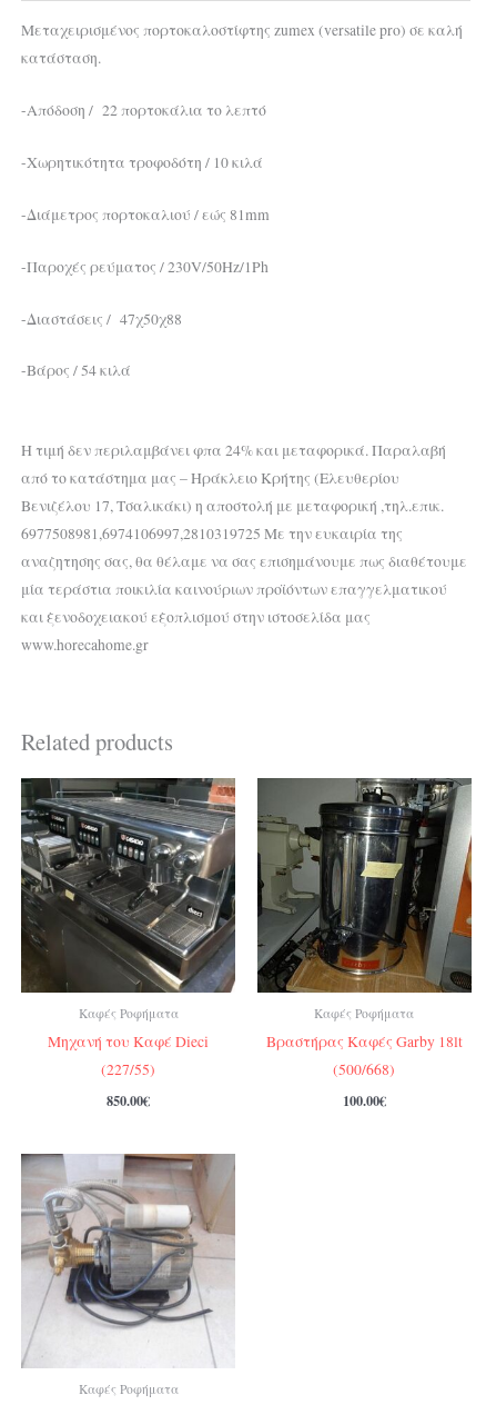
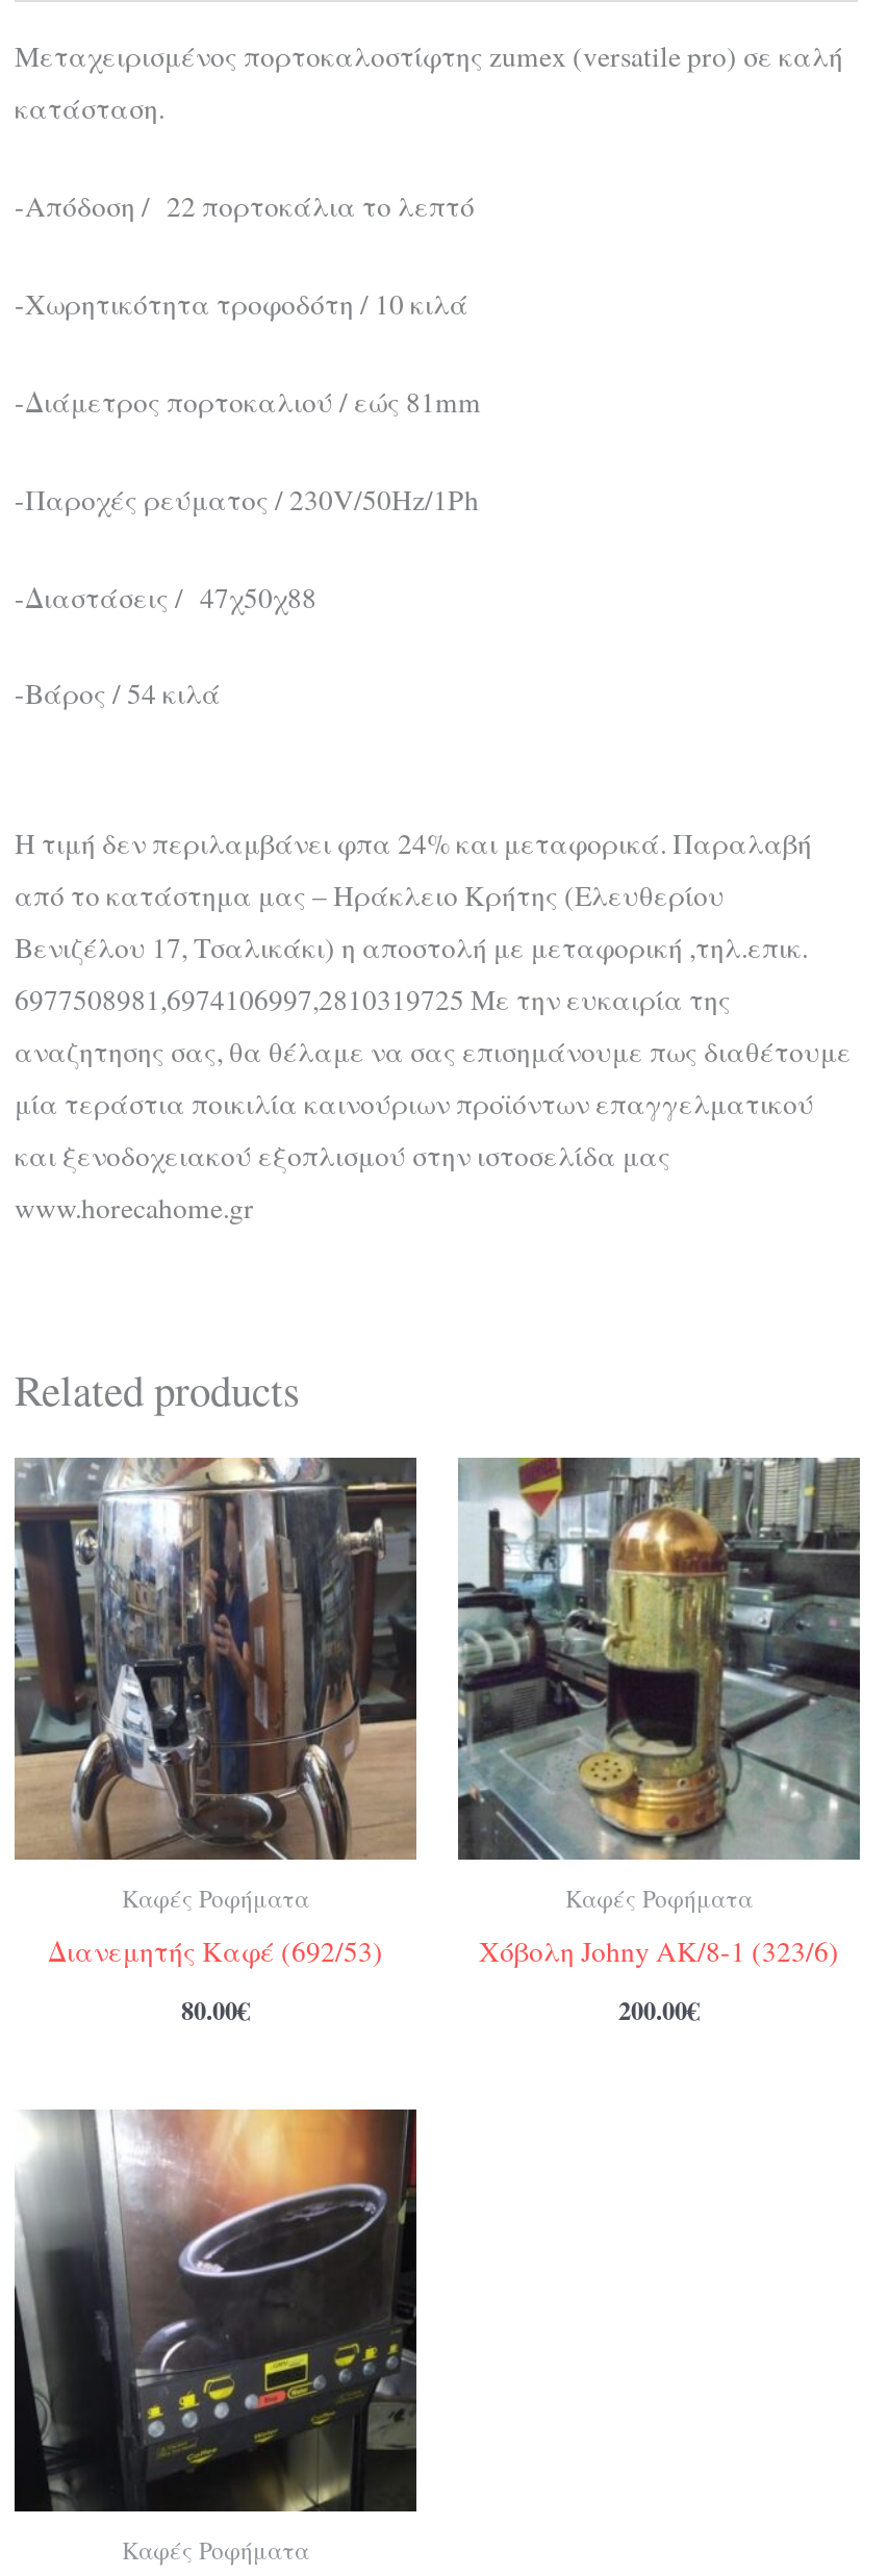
- [image]
- Μηχανή του Καφέ Dieci
- (227/55)
+ [image]
+ Διανεμητής Καφέ (692/53)

- [image]
- Βραστήρας Καφές Garby 18lt
- (500/668)
+ [image]
+ Χόβολη Johny ΑΚ/8-1 (323/6)

- 850.00€
+ 80.00€

- 100.00€
+ 200.00€

- [image]
+ [image]
